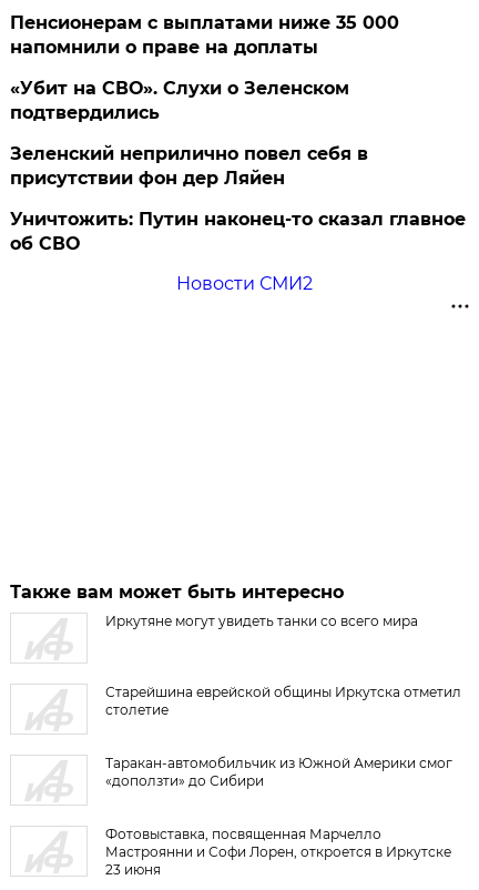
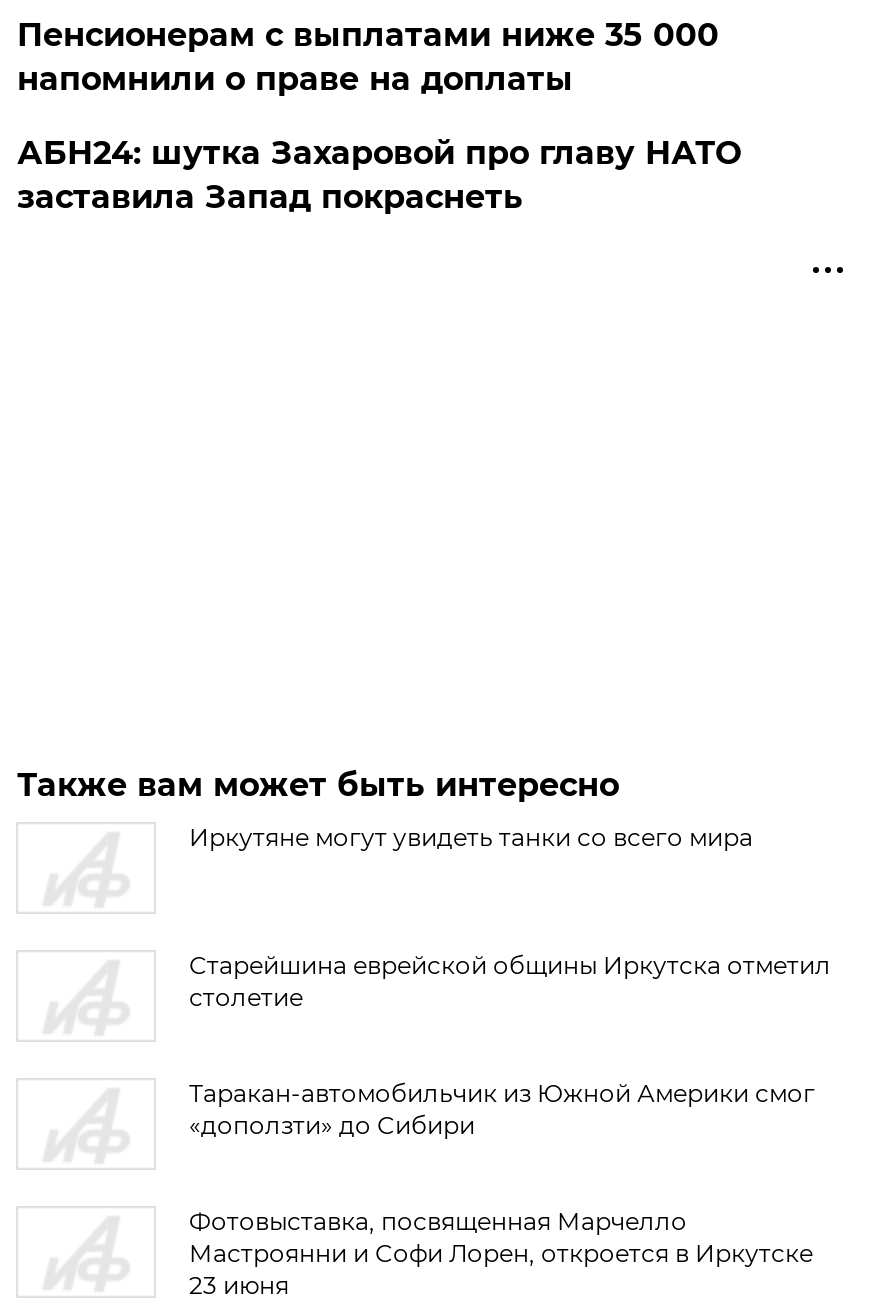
- «Убит на СВО». Слухи о Зеленском
- подтвердились
- Зеленский неприлично повел cебя в
- присутствии фон дер Ляйен
- Уничтожить: Путин наконец-то сказал главное
- об СВО
- Новости СМИ2
+ АБН24: шутка Захаровой про главу НАТО
+ заставила Запад покраснеть
